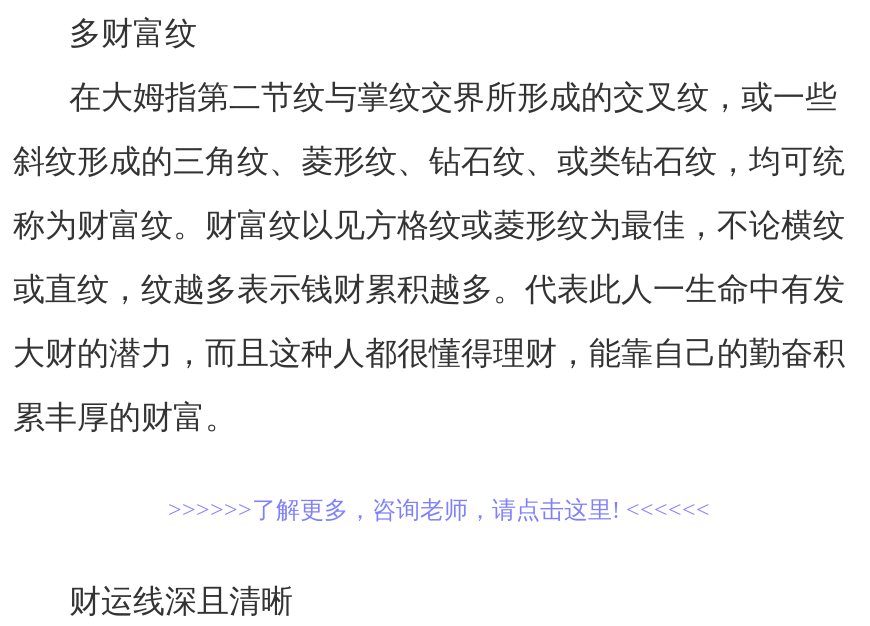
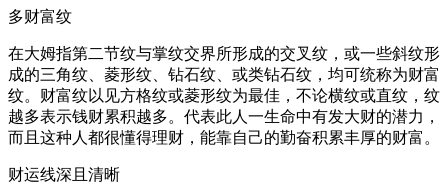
- 在大姆指第二节纹与掌纹交界所形成的交叉纹，或一些
- 斜纹形成的三角纹、菱形纹、钻石纹、或类钻石纹，均可统
- 称为财富纹。财富纹以见方格纹或菱形纹为最佳，不论横纹
- 或直纹，纹越多表示钱财累积越多。代表此人一生命中有发
- 大财的潜力，而且这种人都很懂得理财，能靠自己的勤奋积
- 累丰厚的财富。
- >>>>>>了解更多，咨询老师，请点击这里! <<<<<<
+ 在大姆指第二节纹与掌纹交界所形成的交叉纹，或一些斜纹形
+ 成的三角纹、菱形纹、钻石纹、或类钻石纹，均可统称为财富
+ 纹。财富纹以见方格纹或菱形纹为最佳，不论横纹或直纹，纹
+ 越多表示钱财累积越多。代表此人一生命中有发大财的潜力，
+ 而且这种人都很懂得理财，能靠自己的勤奋积累丰厚的财富。
